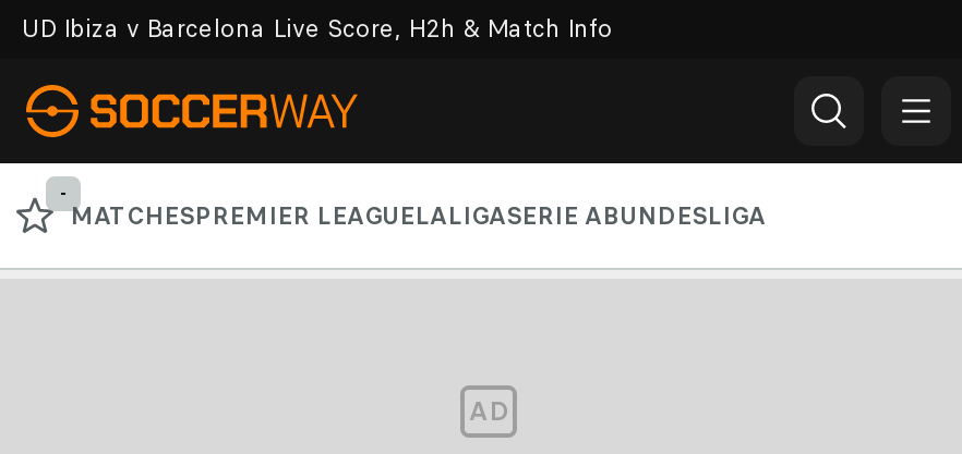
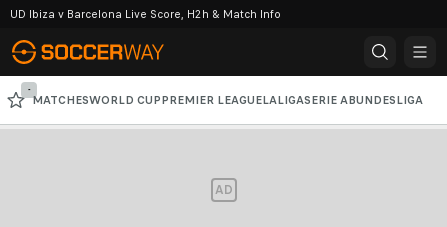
- MATCHESPREMIER LEAGUELALIGASERIE ABUNDESLIGA
+ MATCHESWORLD CUP PREMIER LEAGUELALIGASERIE ABUNDESLIGA
